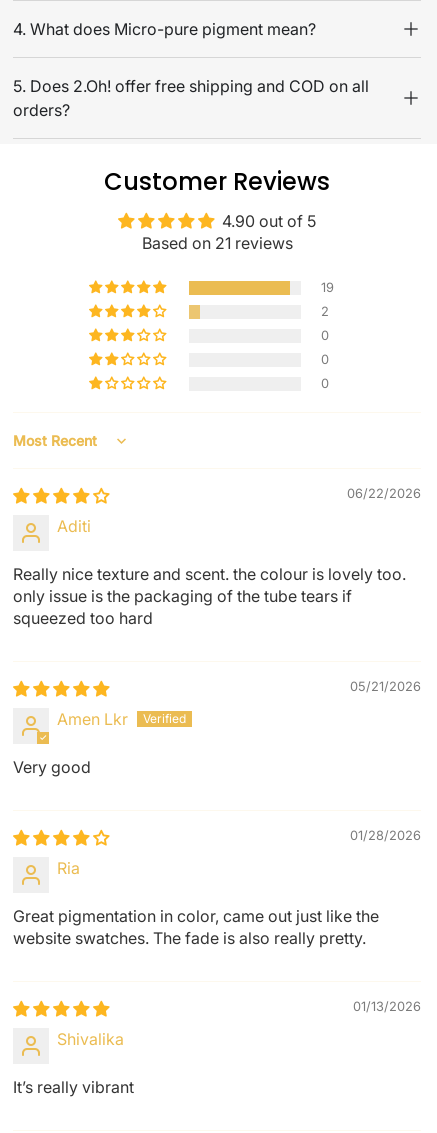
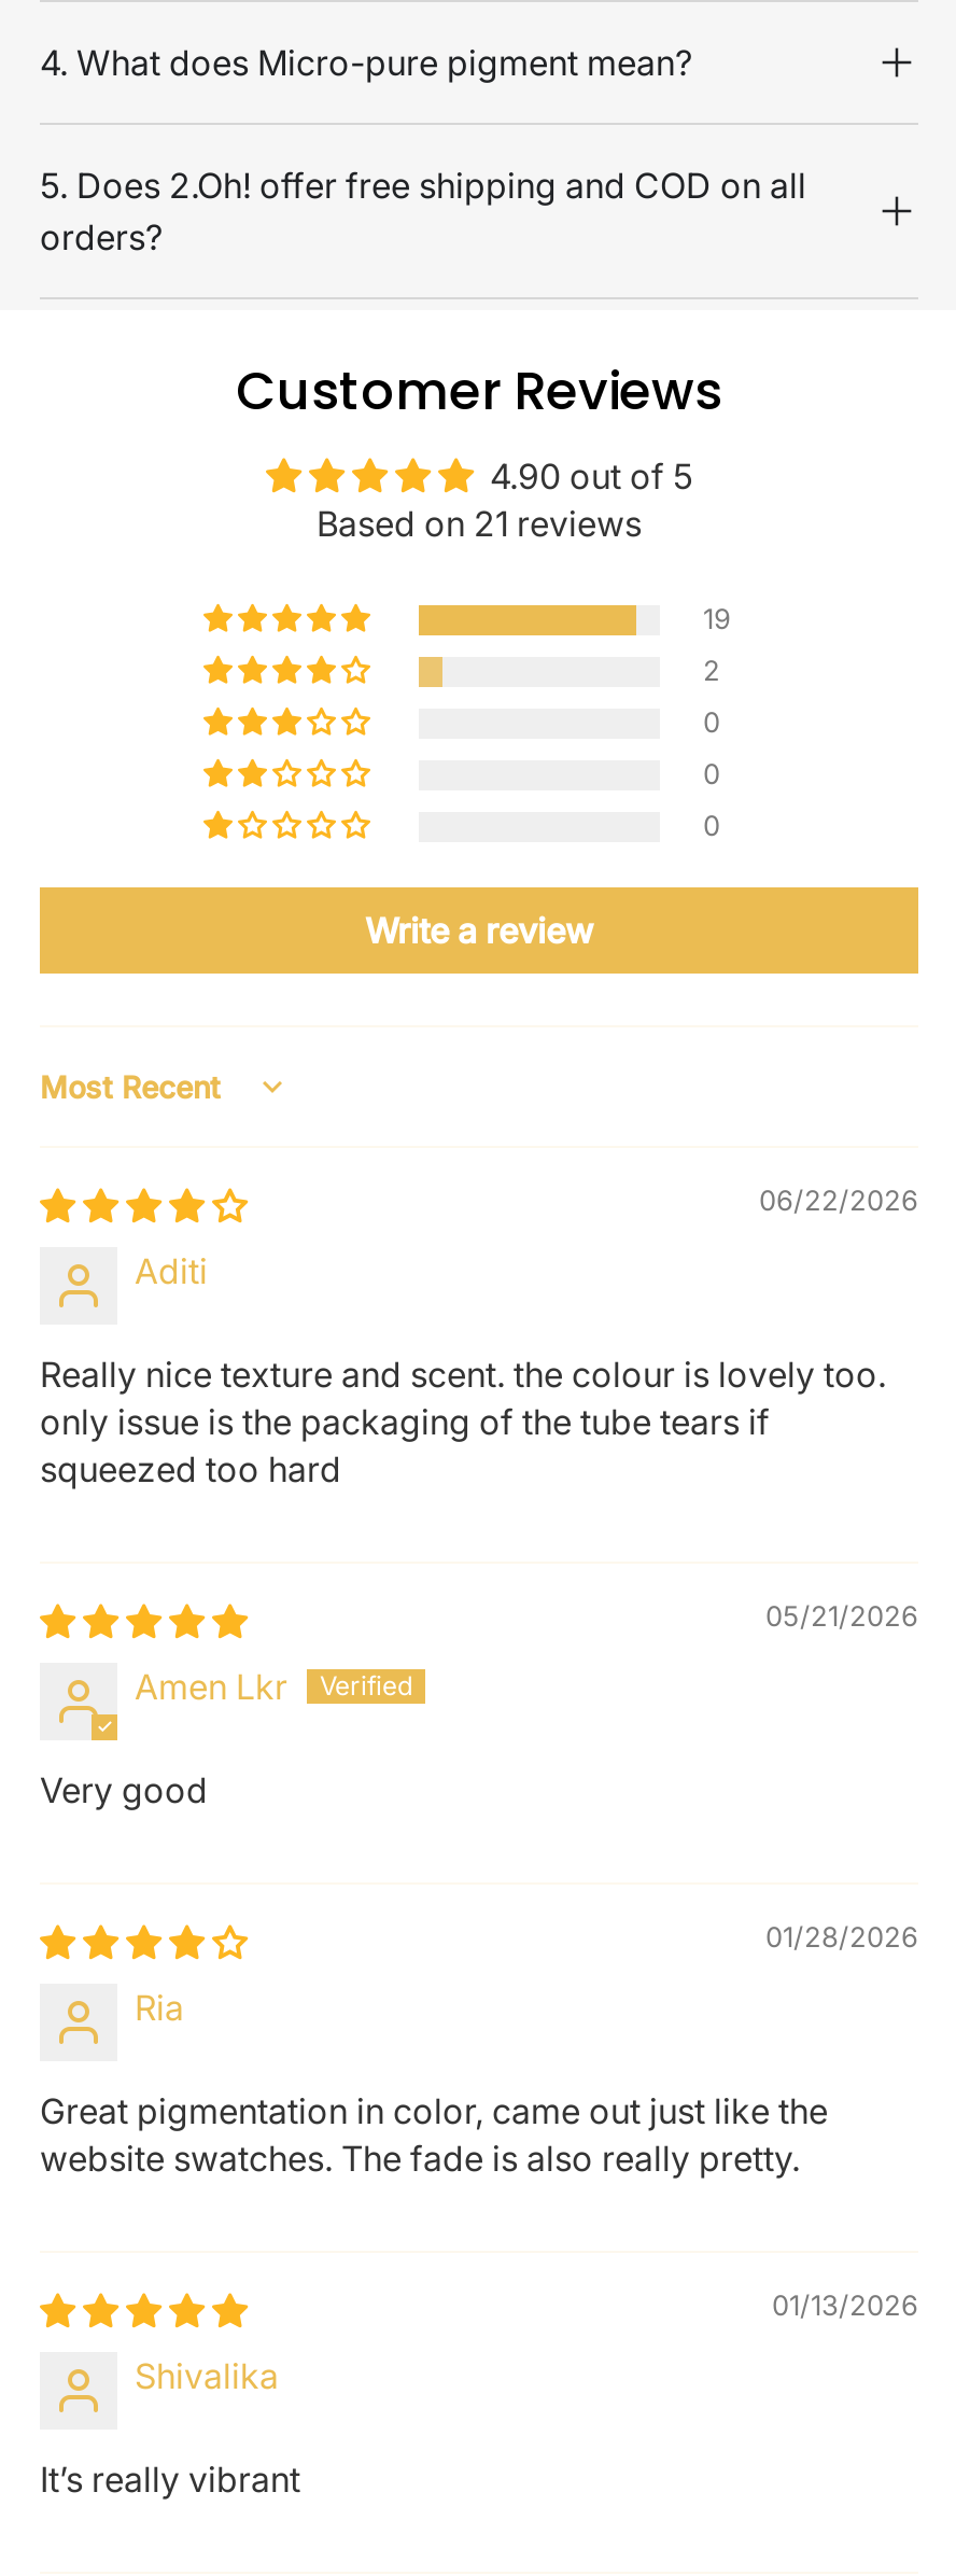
+ Write a review
